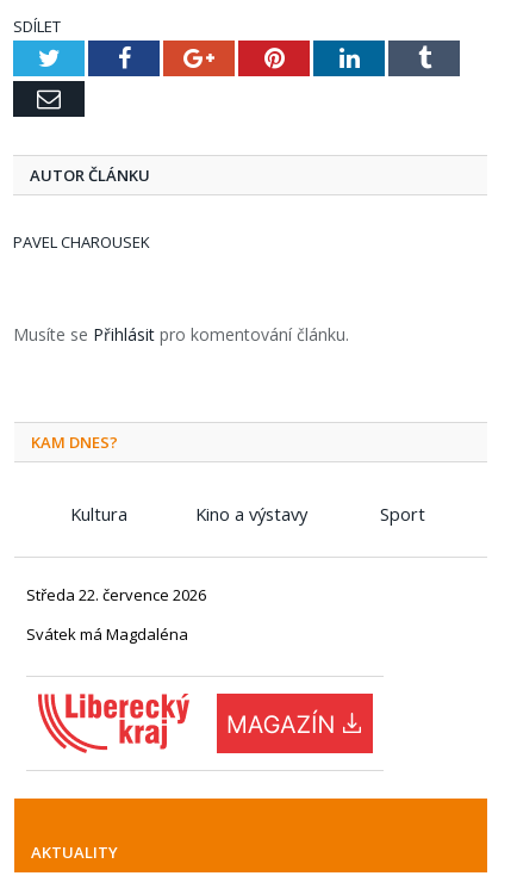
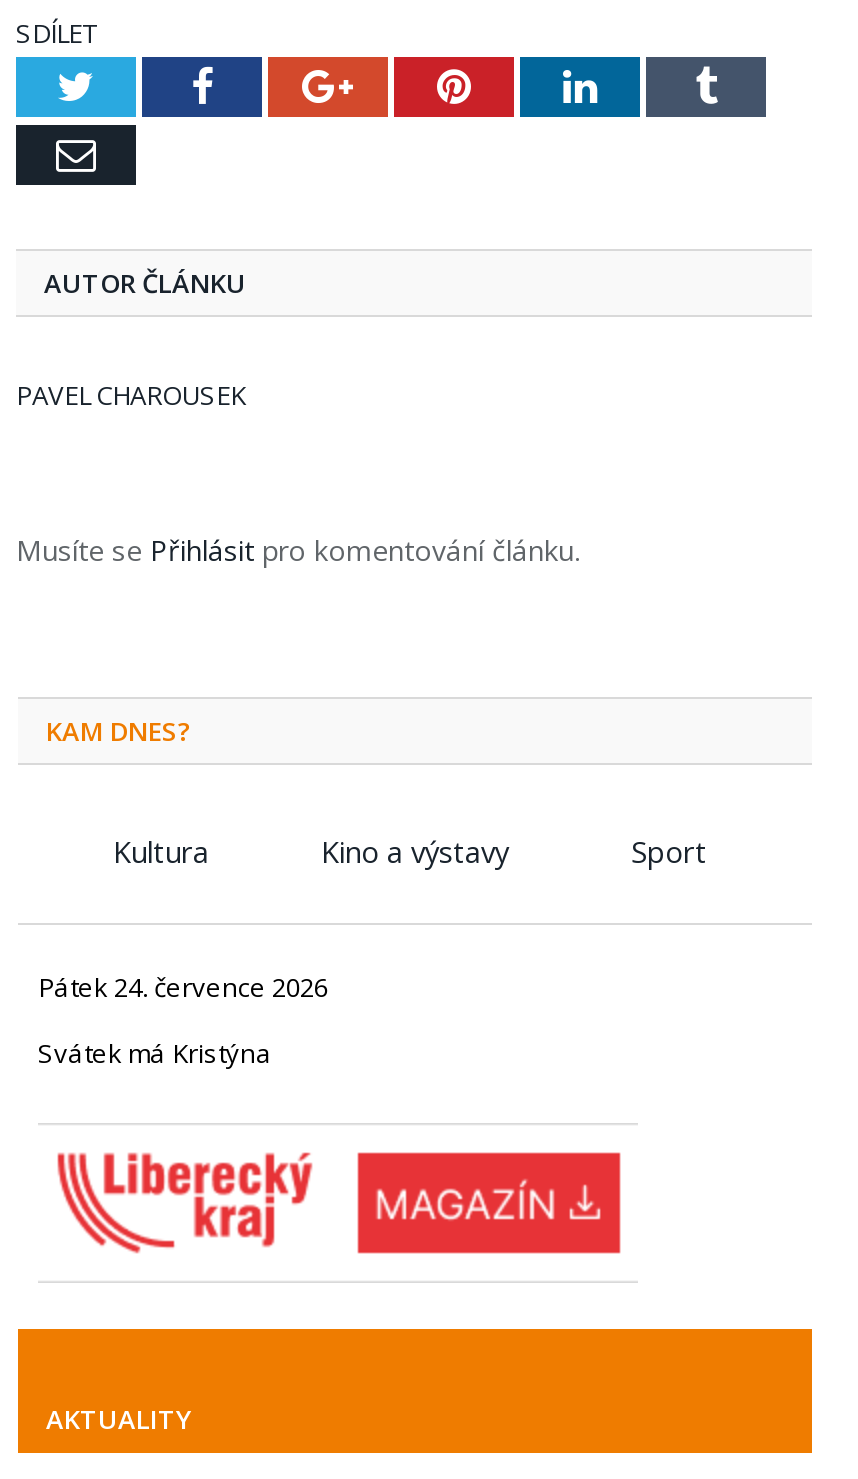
- Středa 22. července 2026
+ Pátek 24. července 2026

- Svátek má Magdaléna
+ Svátek má Kristýna
